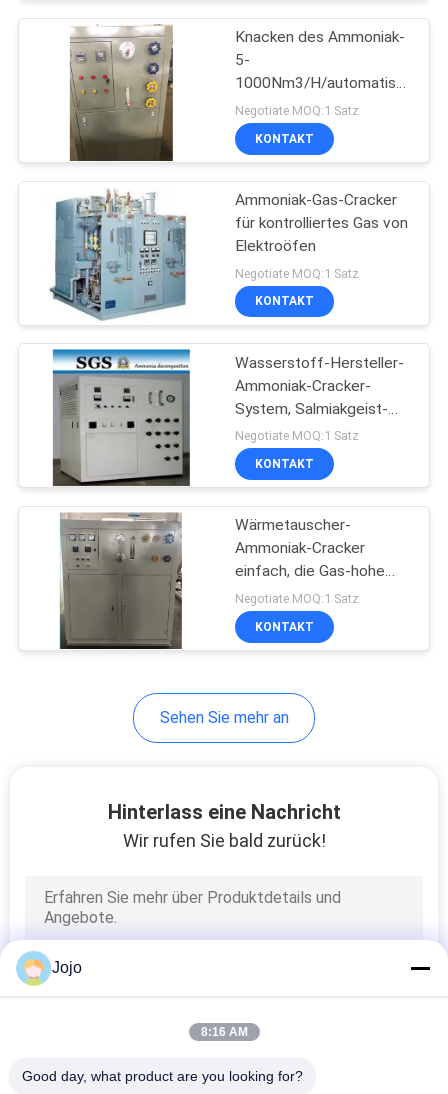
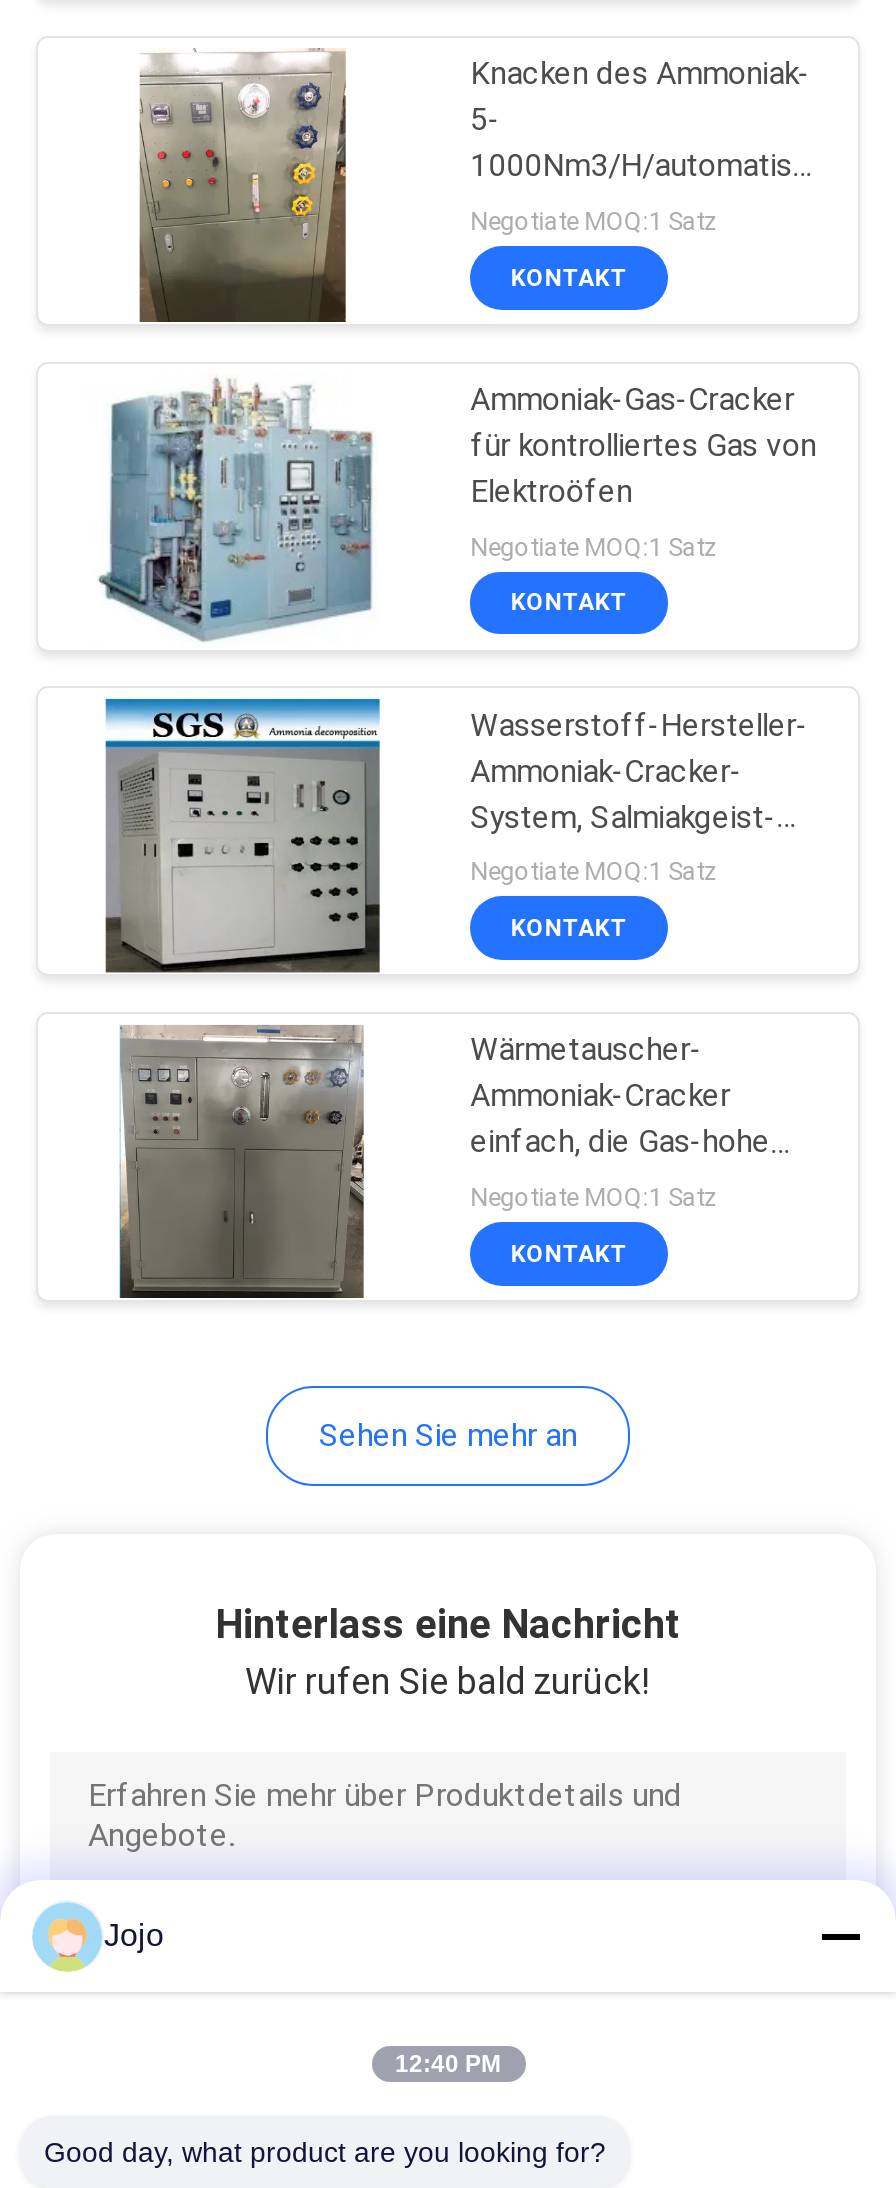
- 8:16 AM
+ 12:40 PM
